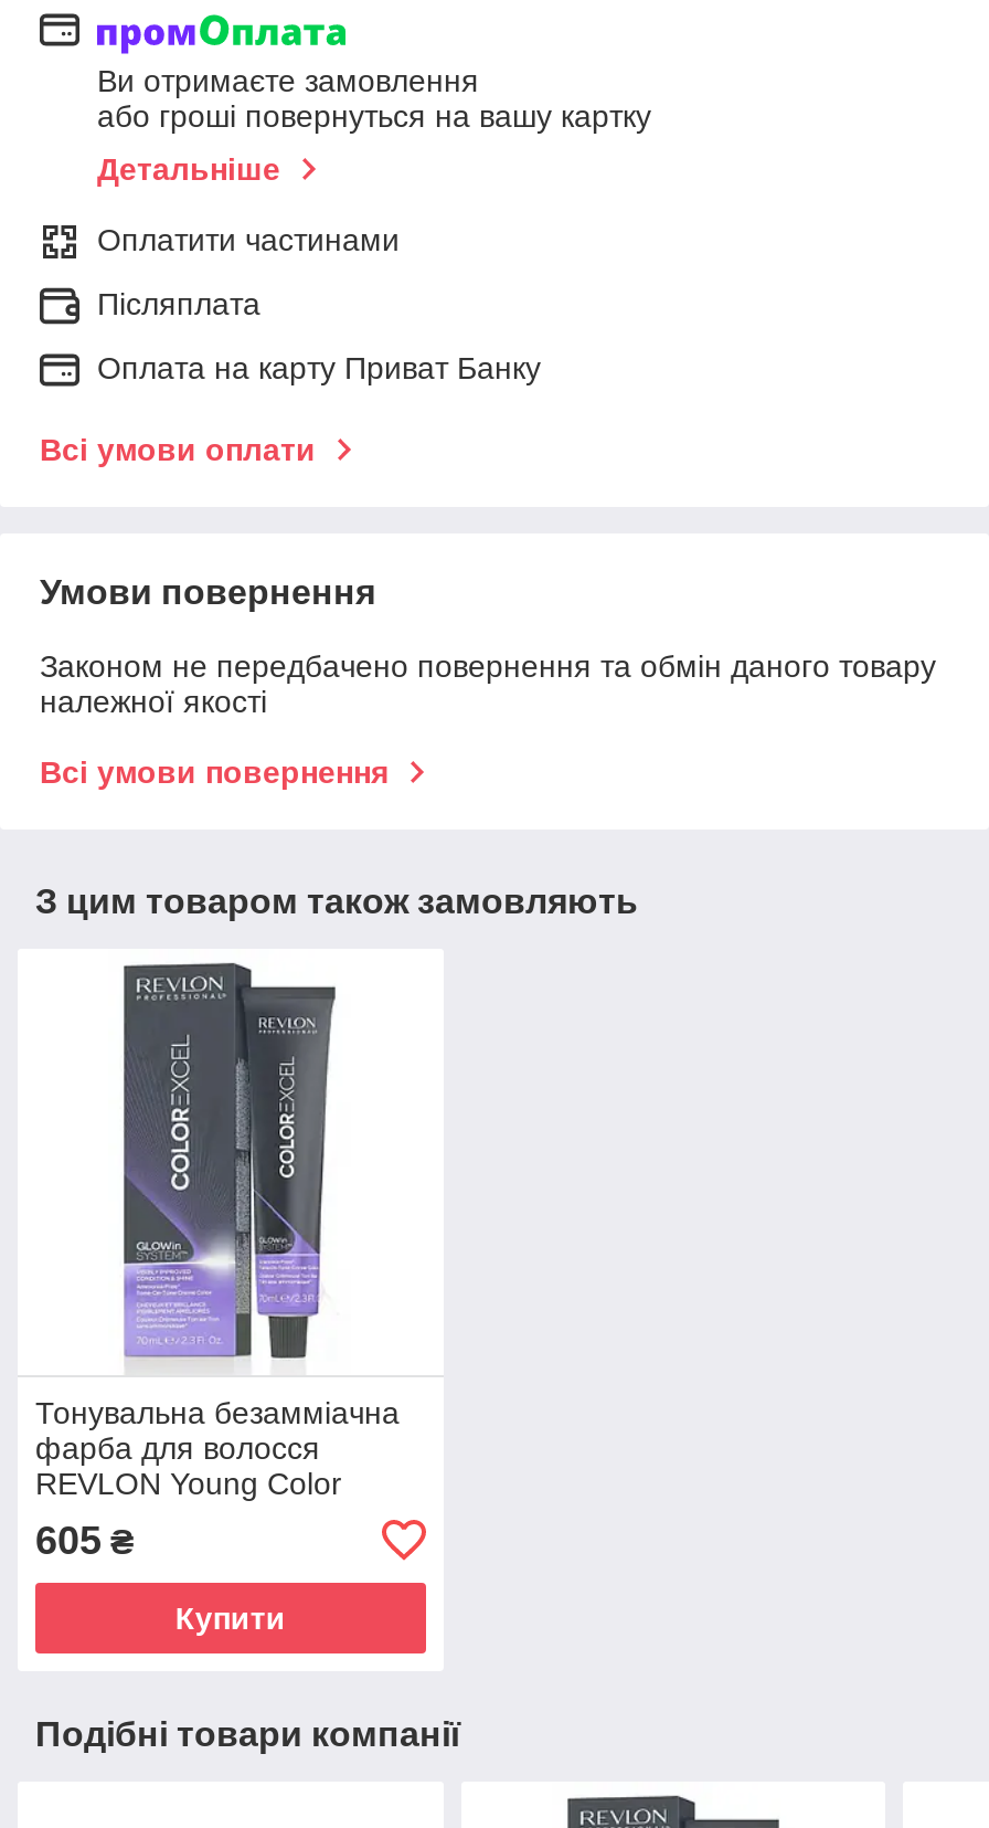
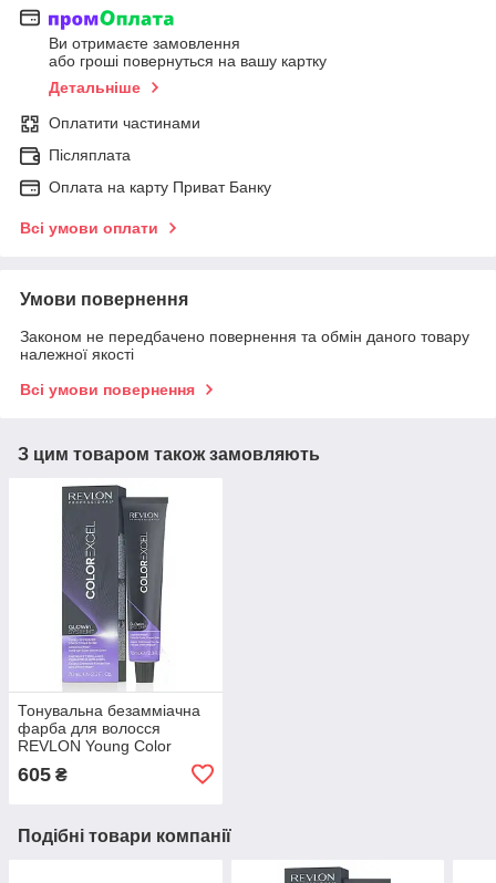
- Купити
